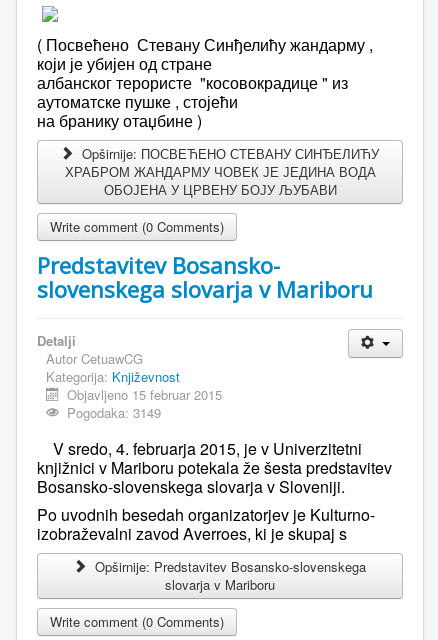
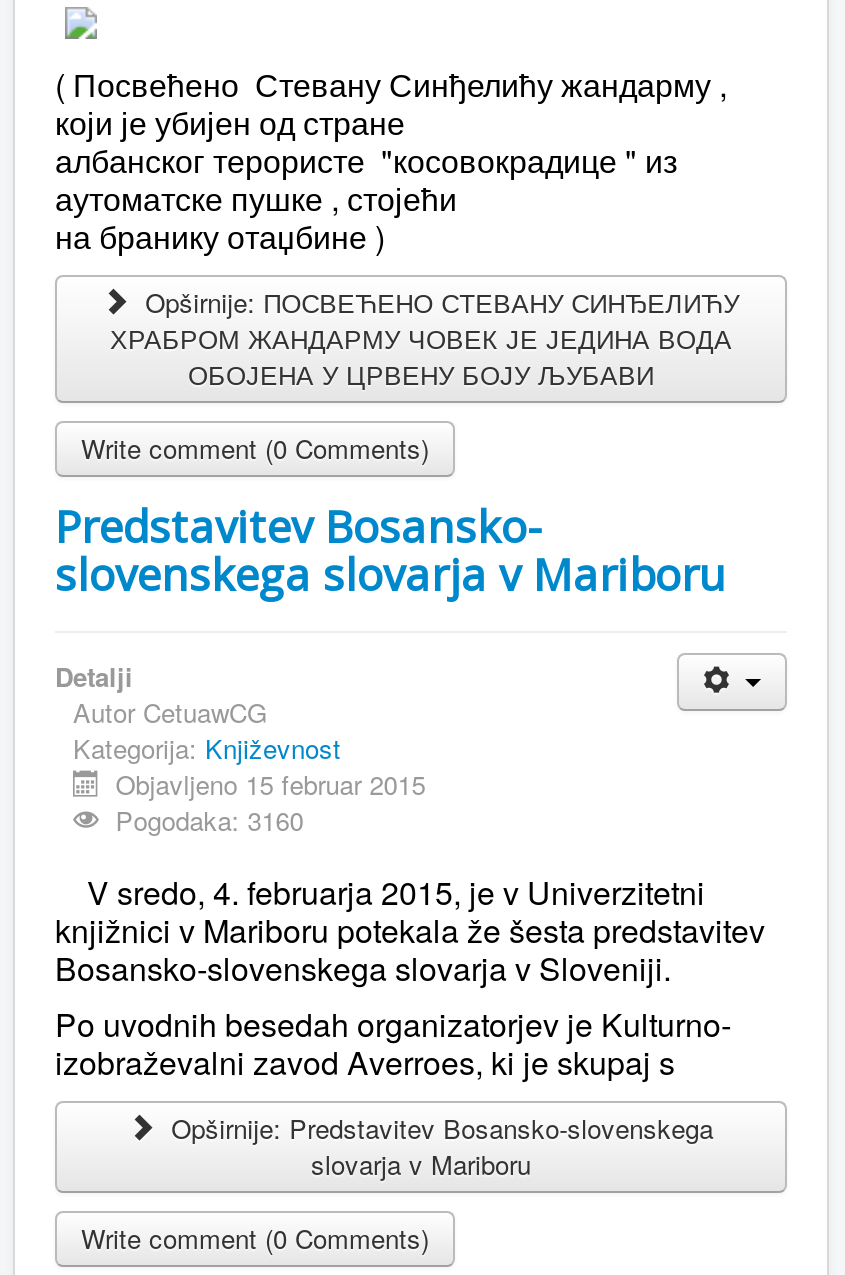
- Pogodaka: 3149
+ Pogodaka: 3160
